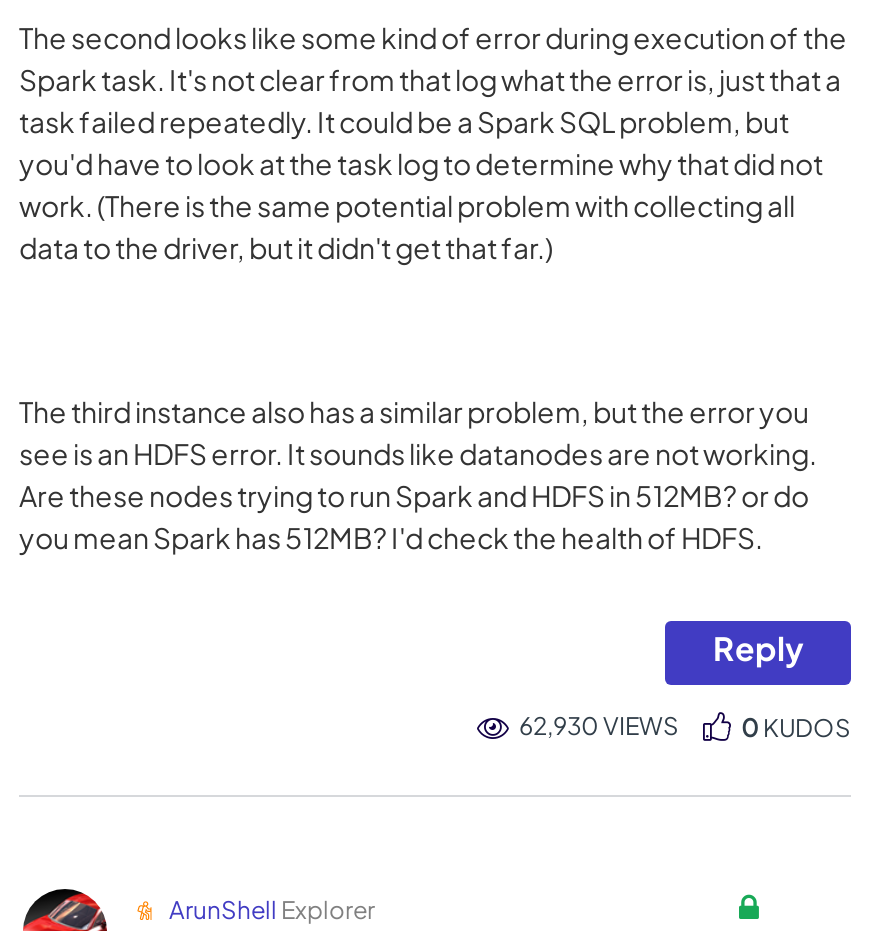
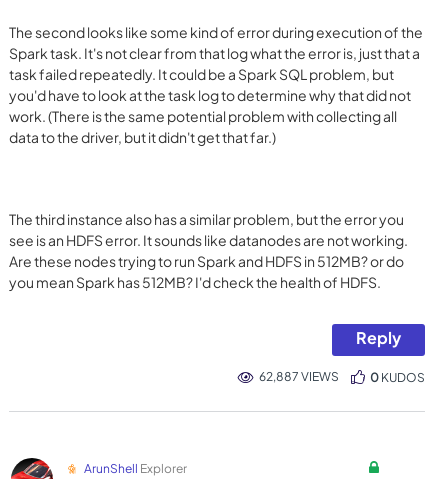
- 62,930 VIEWS
+ 62,887 VIEWS
